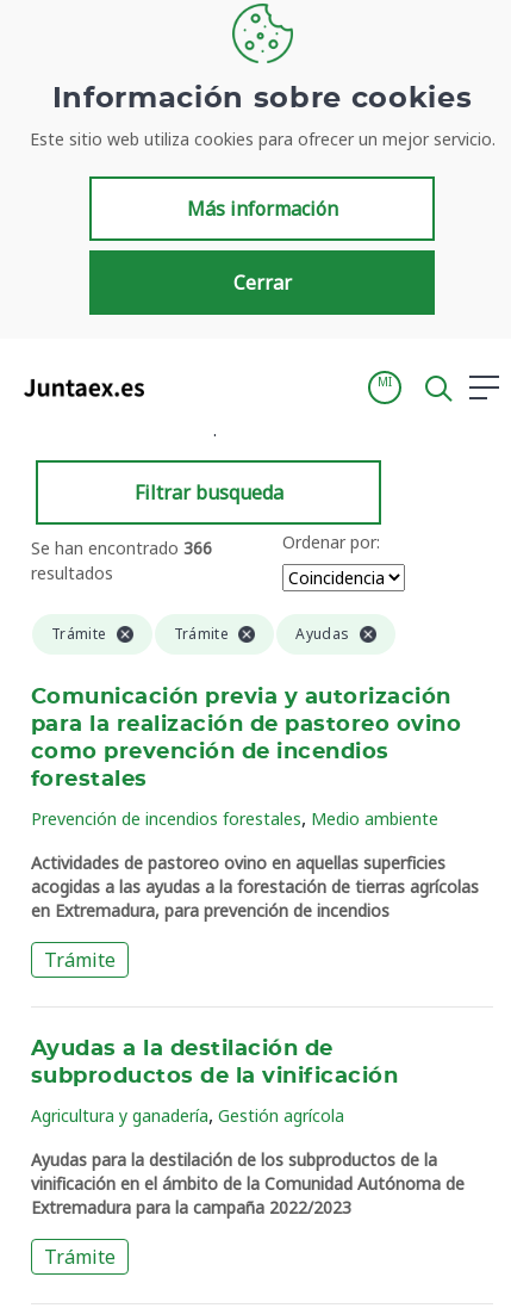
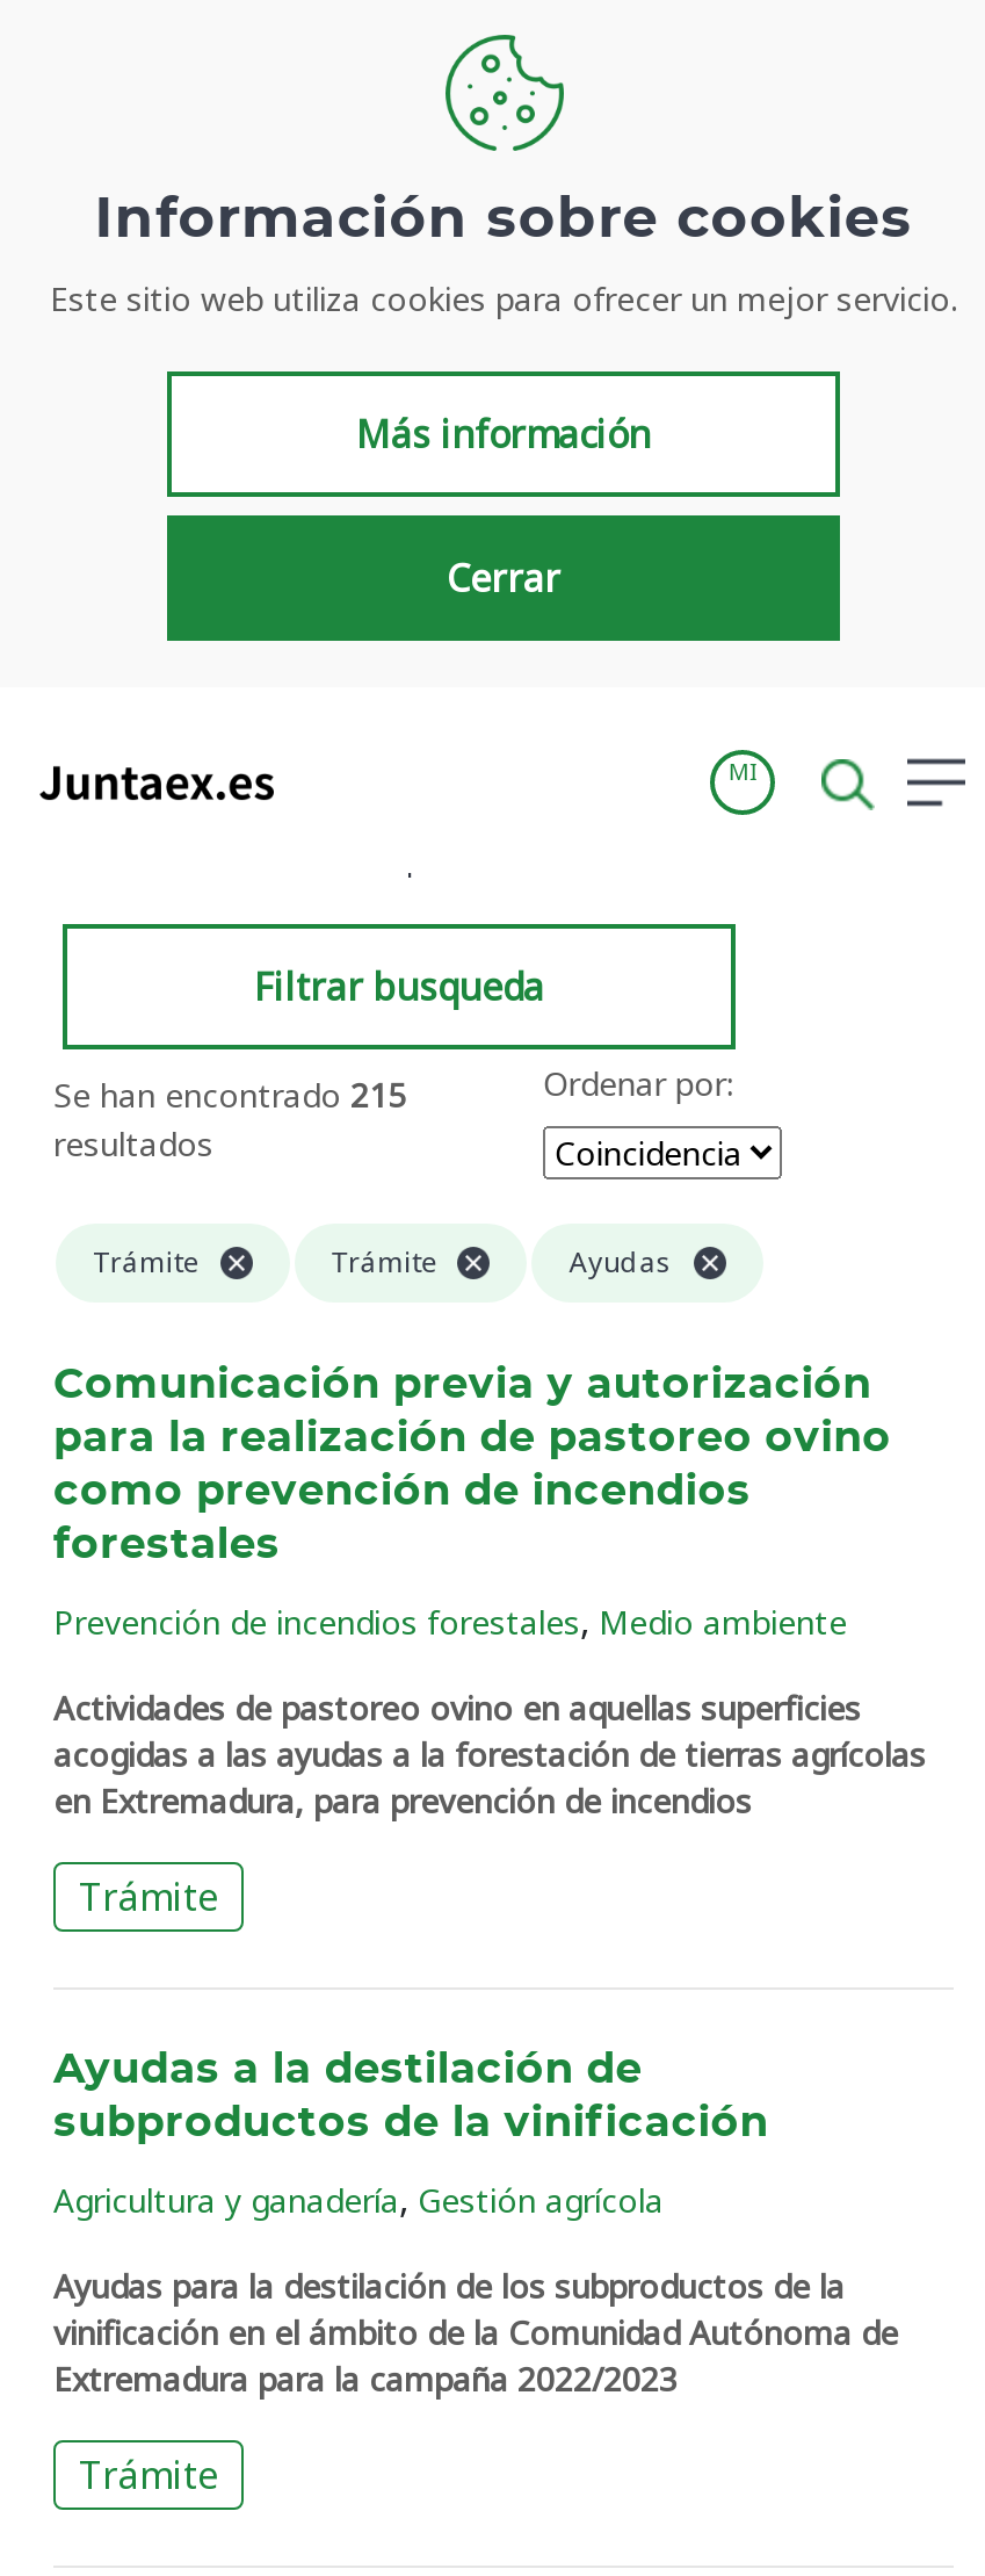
- Se han encontrado 366
+ Se han encontrado 215
